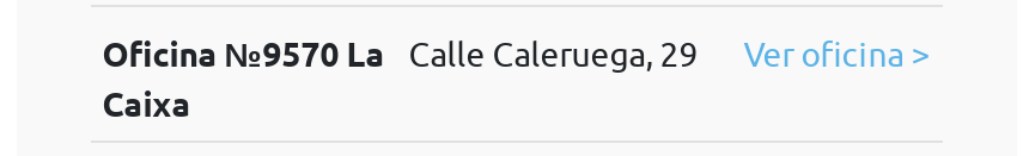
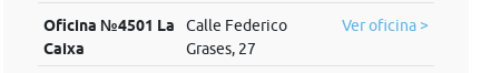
- Oficina №9570 La
+ Oficina №4501 La

- Calle Caleruega, 29
+ Calle Federico
+ Grases, 27
